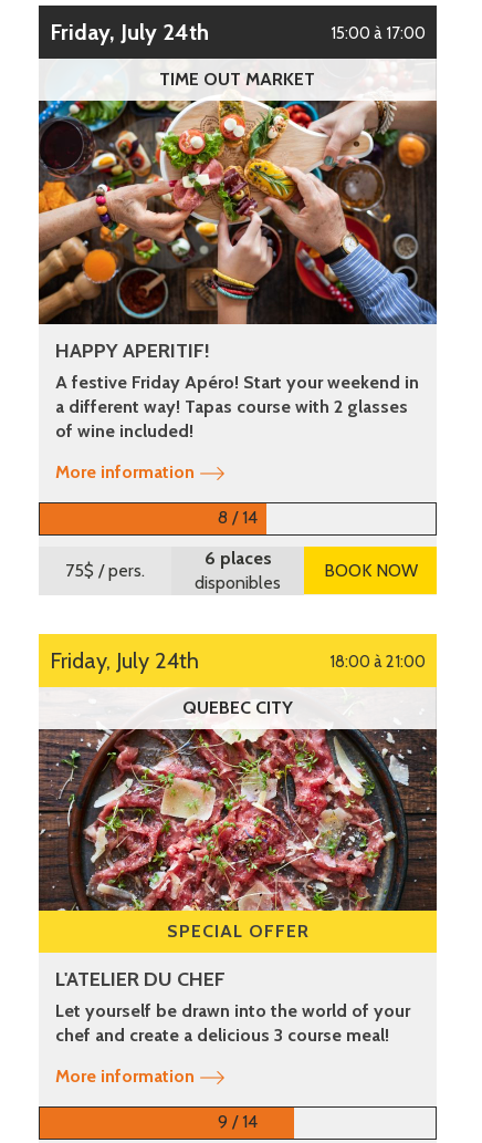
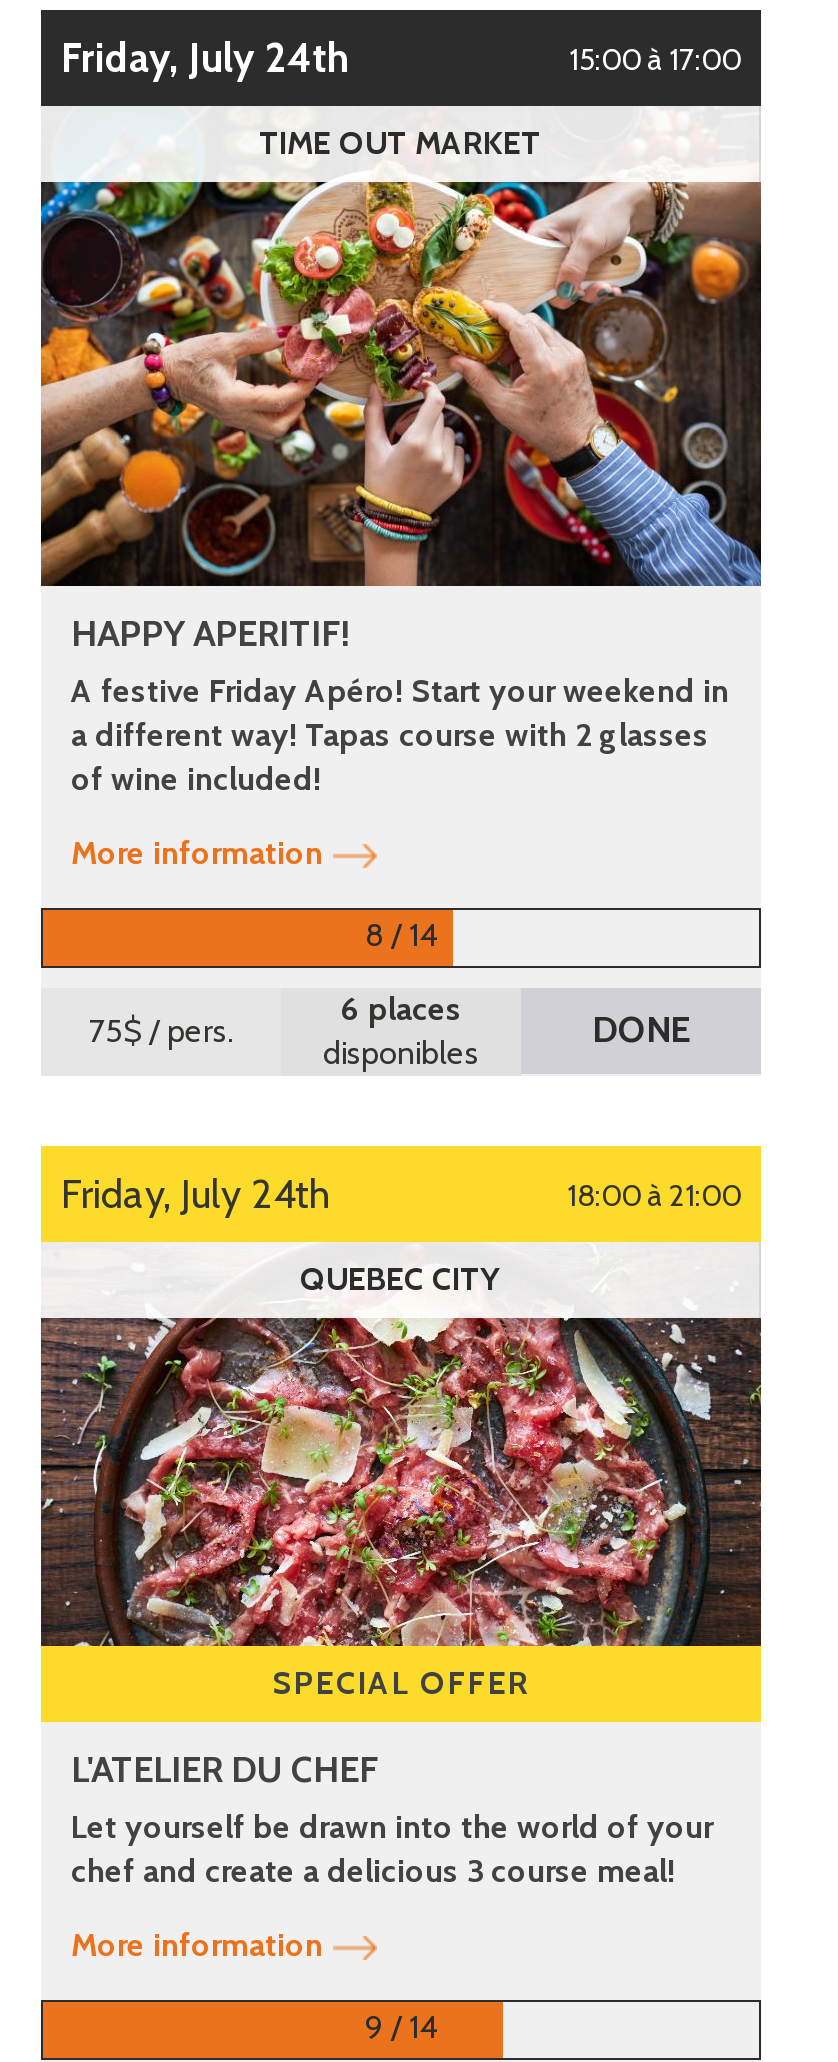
- BOOK NOW
+ DONE
